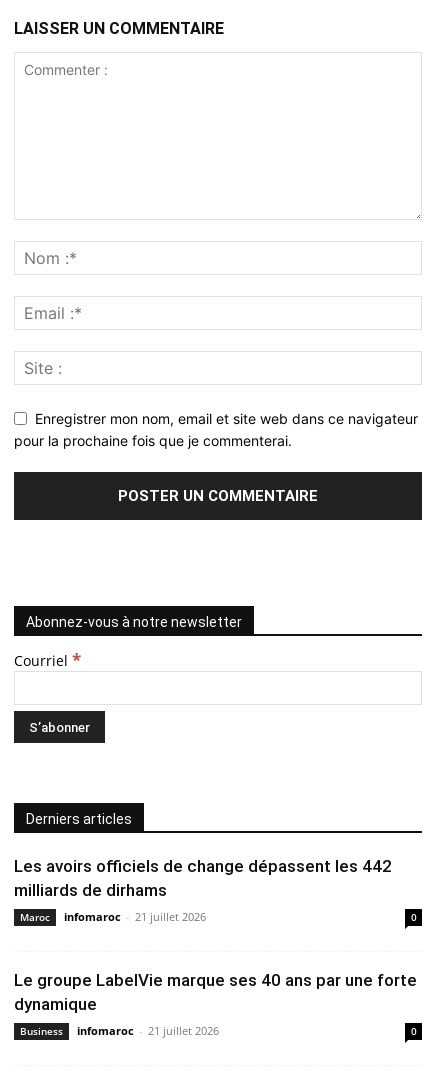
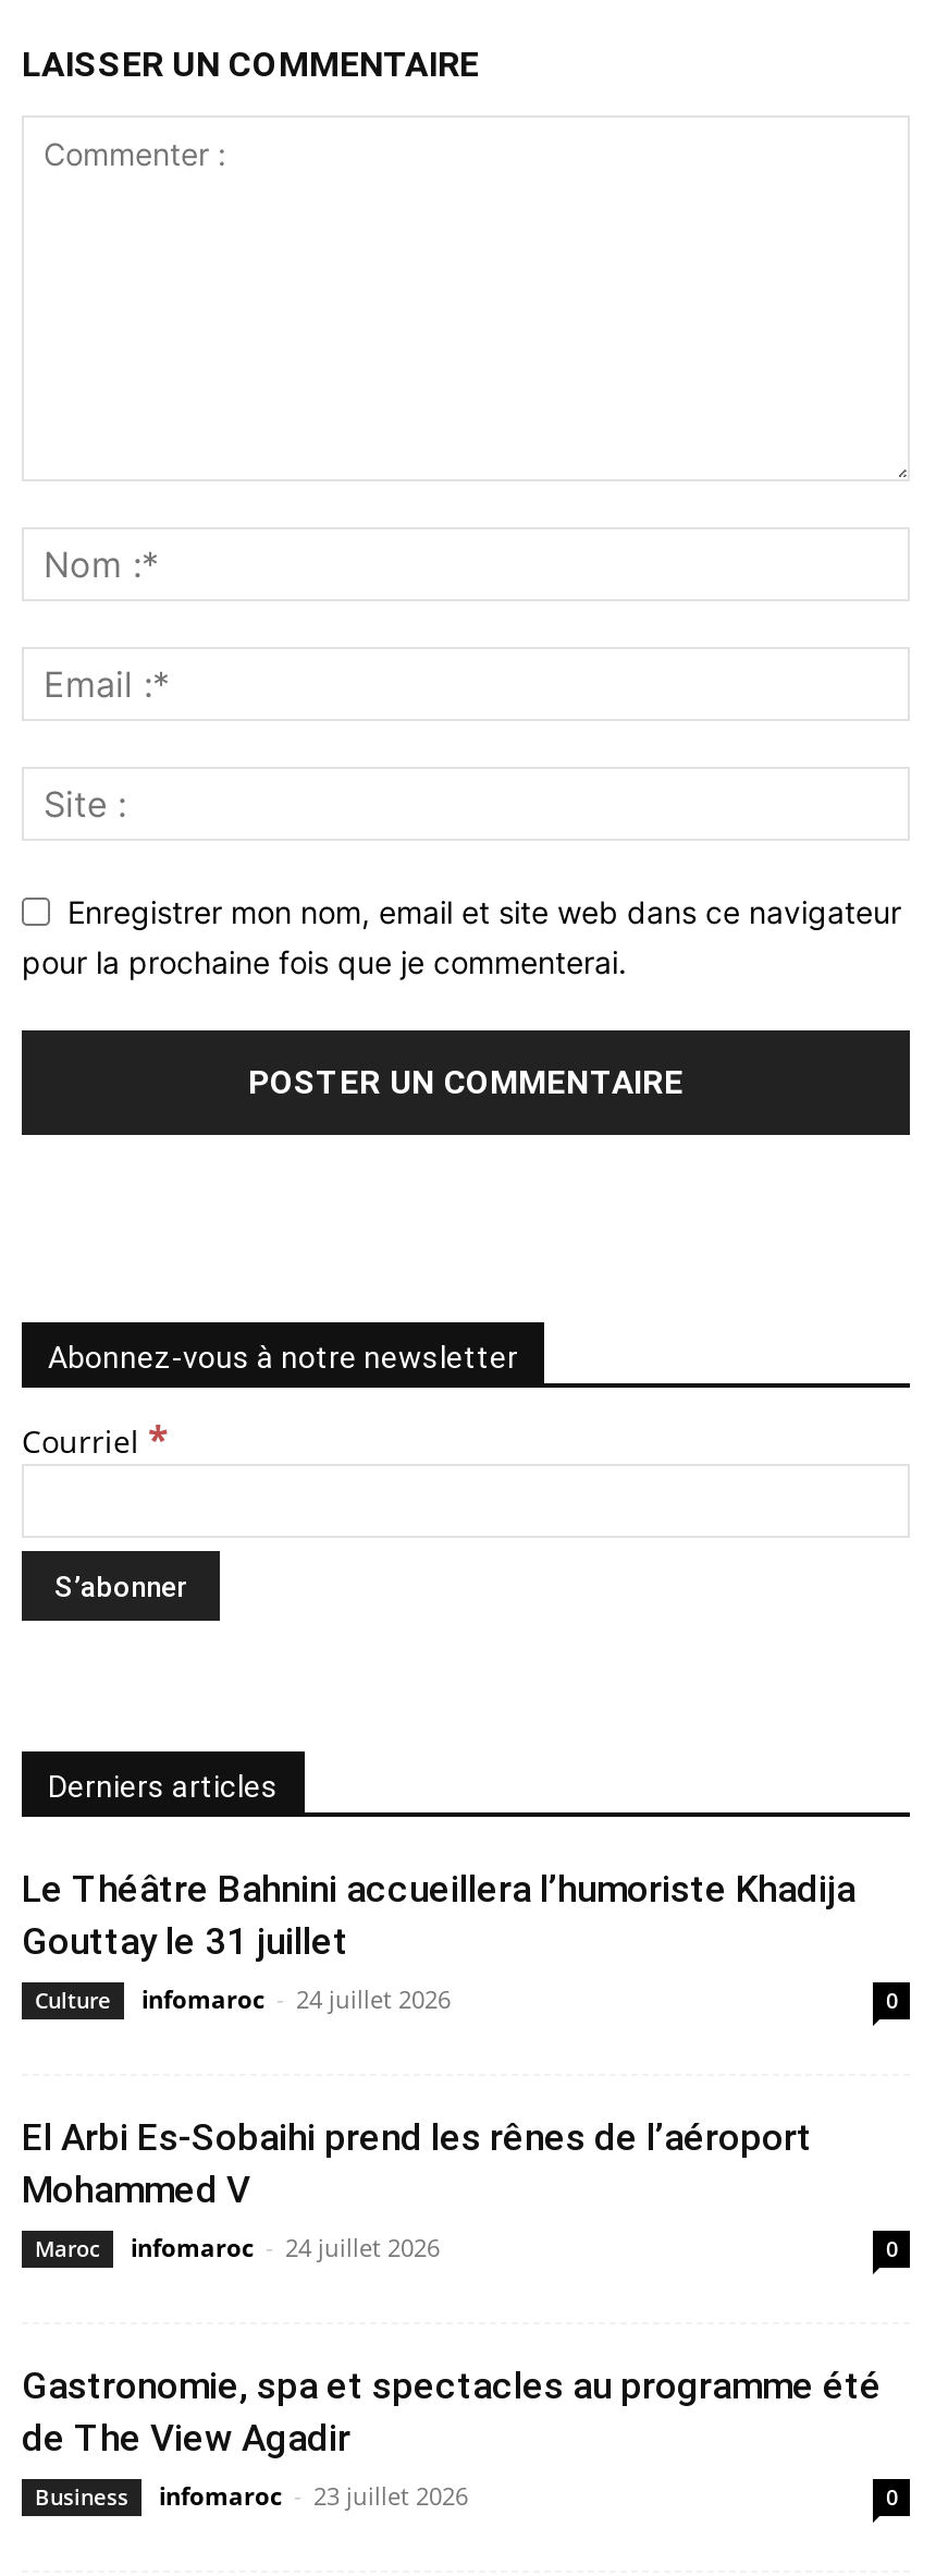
- Les avoirs officiels de change dépassent les 442
- milliards de dirhams
+ Le Théâtre Bahnini accueillera l’humoriste Khadija
+ Gouttay le 31 juillet
+ Culture
+ infomaroc - 24 juillet 2026
+ 0
+ El Arbi Es-Sobaihi prend les rênes de l’aéroport
+ Mohammed V

- infomaroc - 21 juillet 2026
+ infomaroc - 24 juillet 2026

- Le groupe LabelVie marque ses 40 ans par une forte
- dynamique
+ Gastronomie, spa et spectacles au programme été
+ de The View Agadir

- infomaroc - 21 juillet 2026
+ infomaroc - 23 juillet 2026
